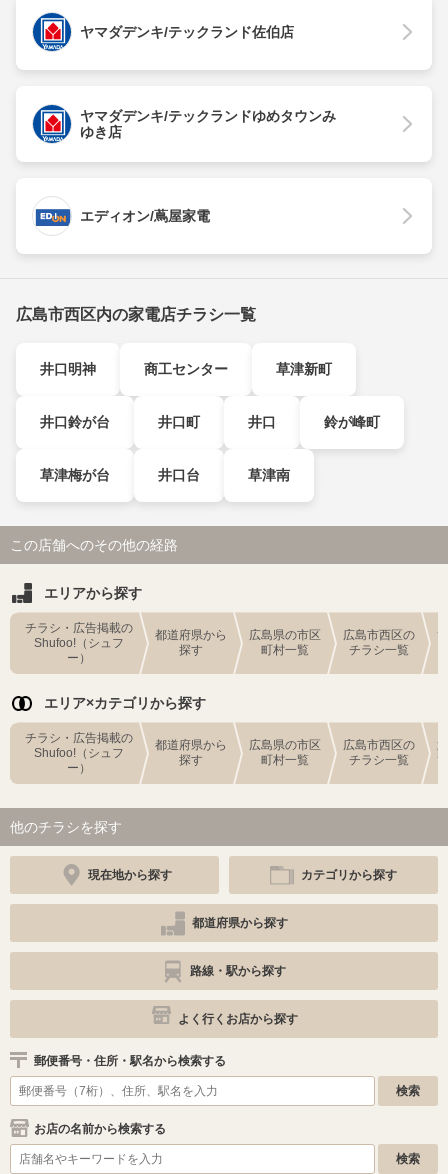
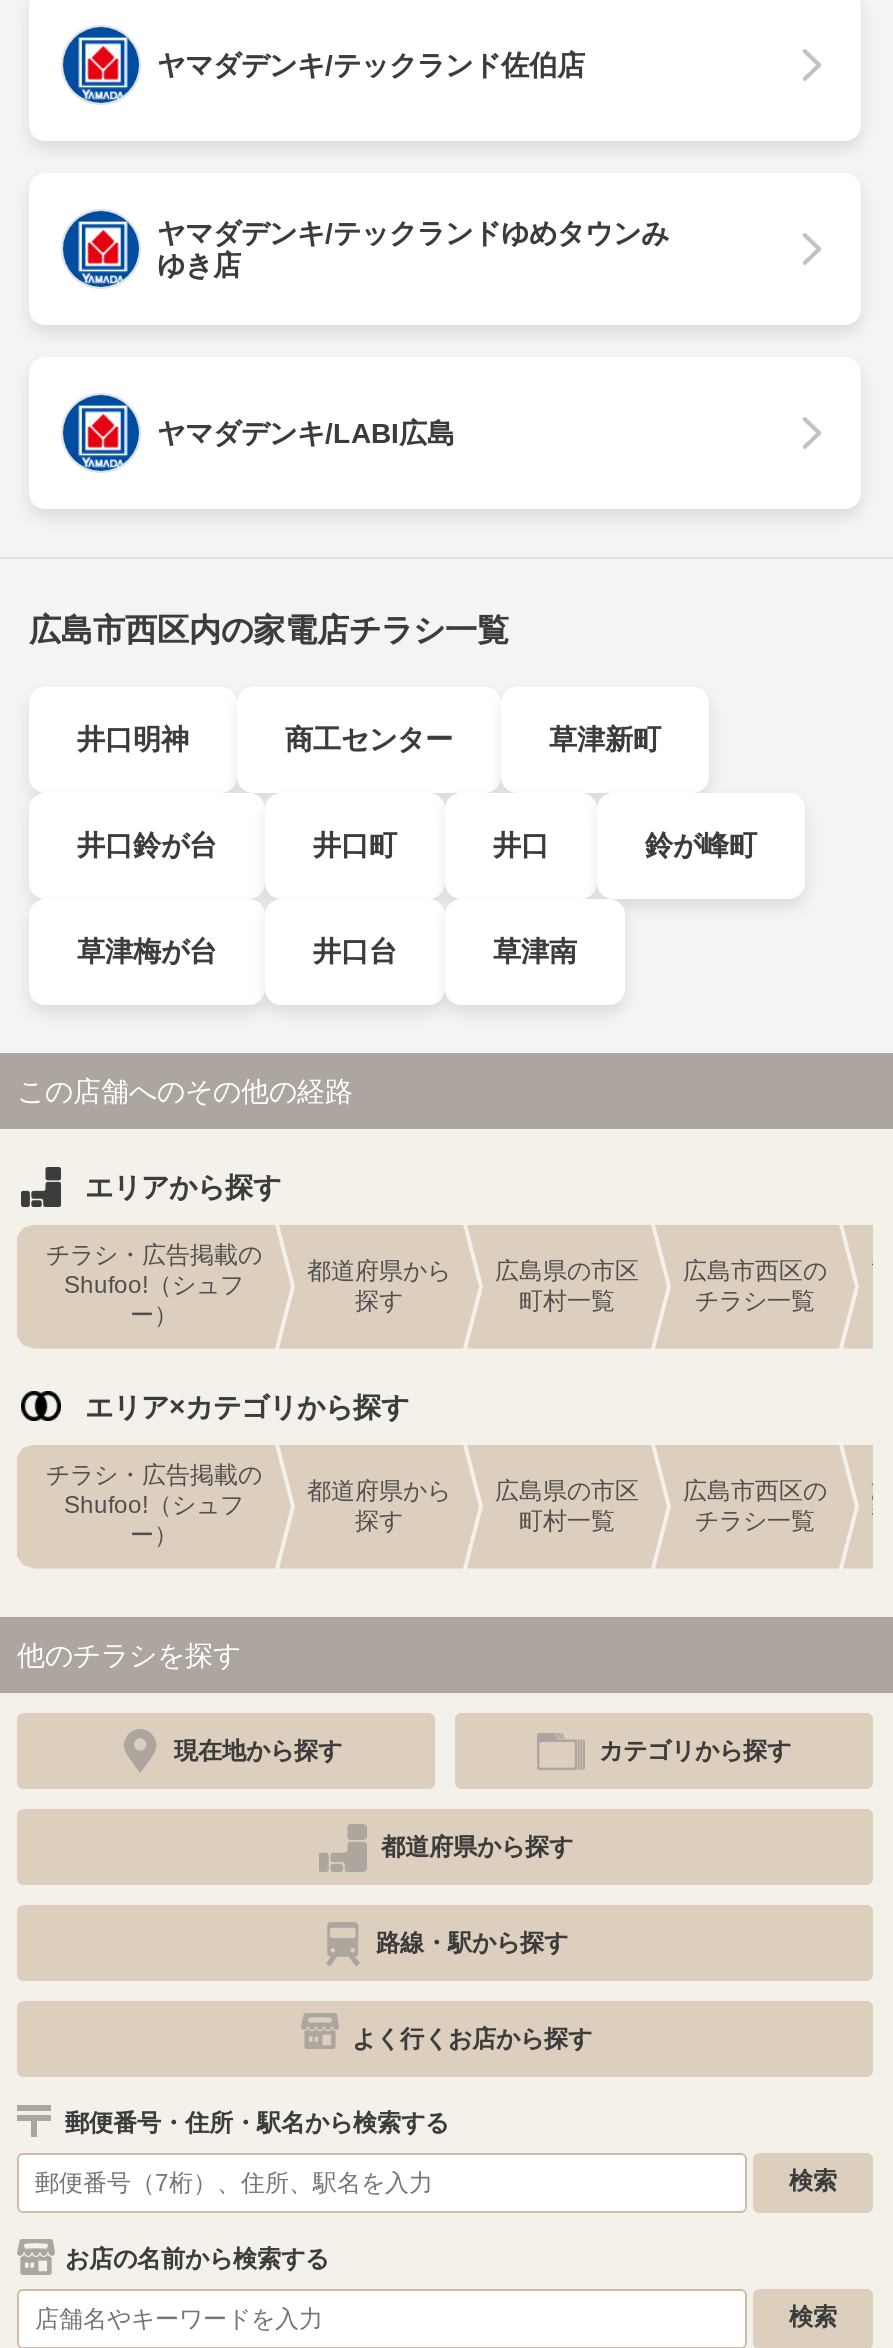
- [image]
- エディオン/蔦屋家電
+ [image]
+ ヤマダデンキ/LABI広島
